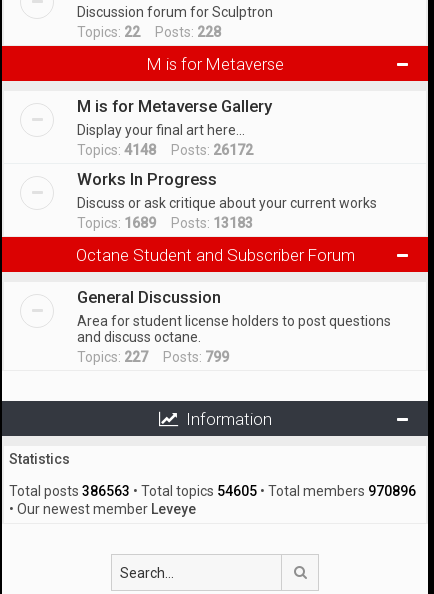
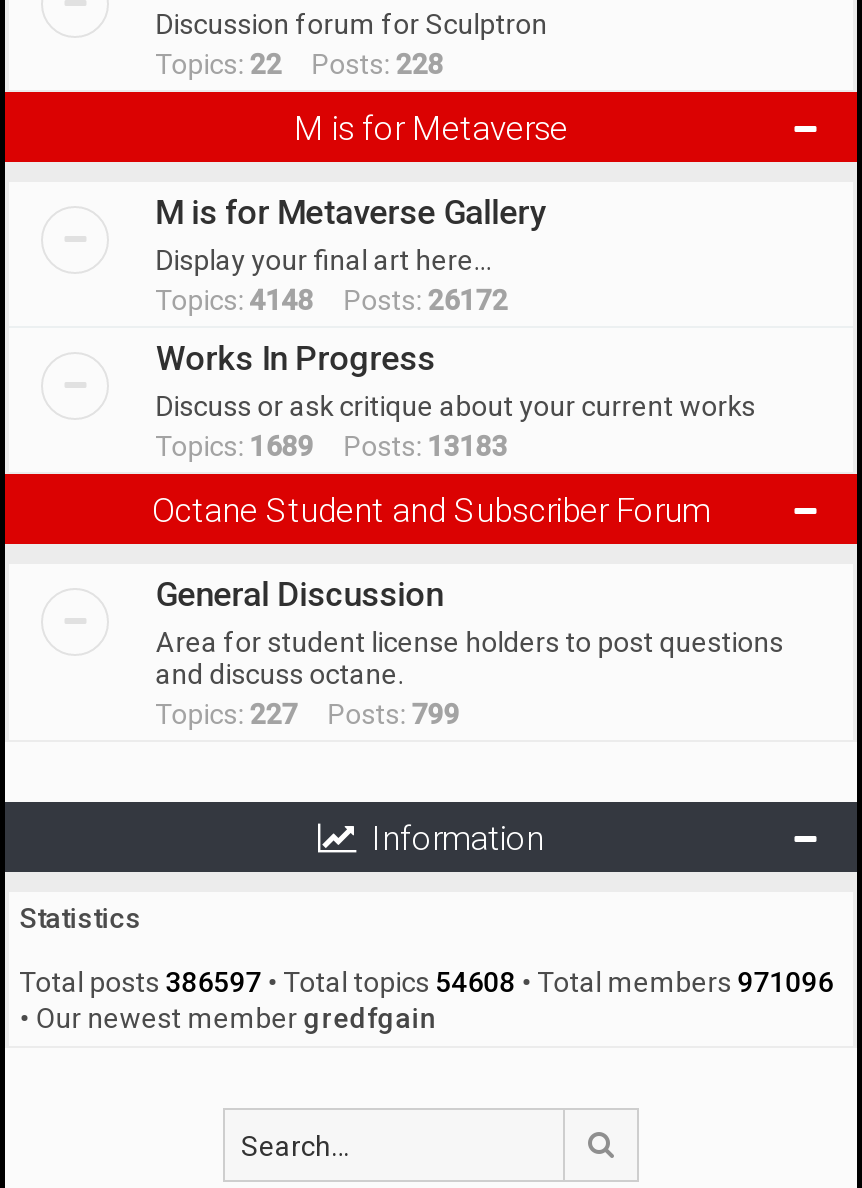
- Total posts 386563 • Total topics 54605 • Total members 970896
+ Total posts 386597 • Total topics 54608 • Total members 971096

- • Our newest member Leveye
+ • Our newest member gredfgain
